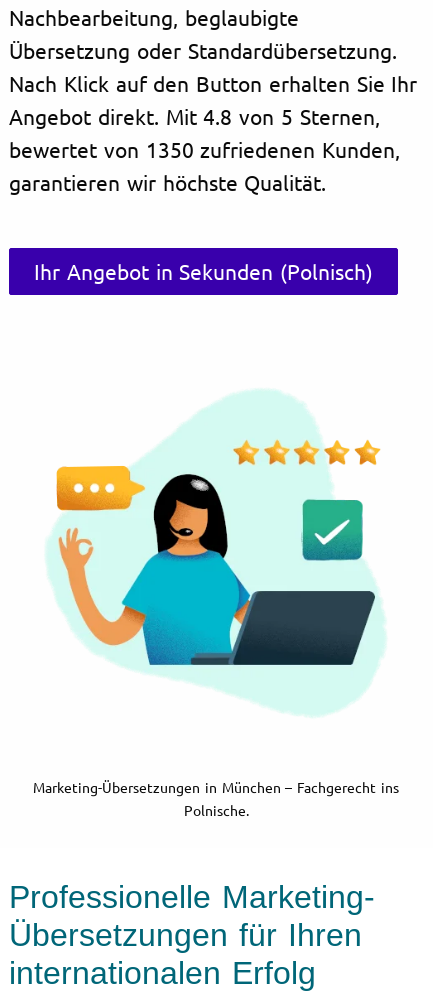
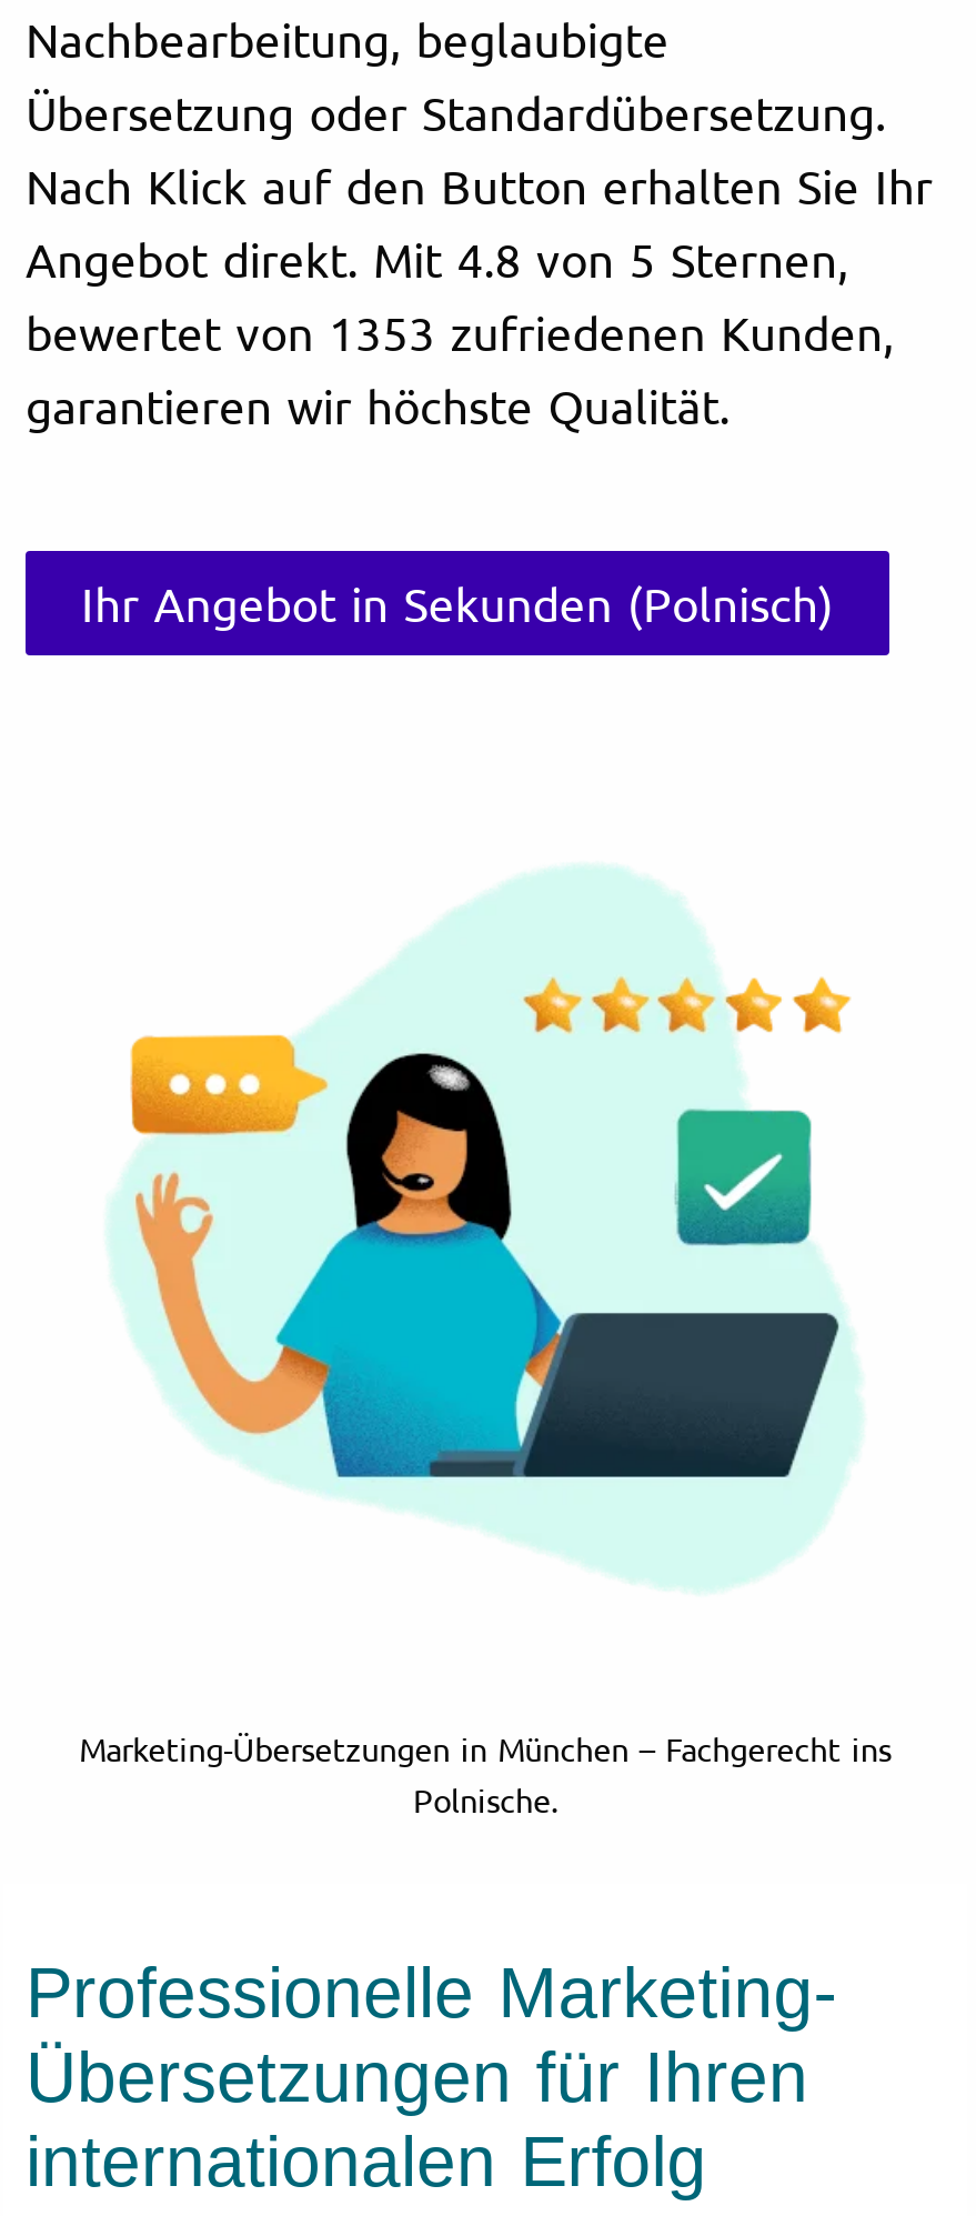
- bewertet von 1350 zufriedenen Kunden,
+ bewertet von 1353 zufriedenen Kunden,
